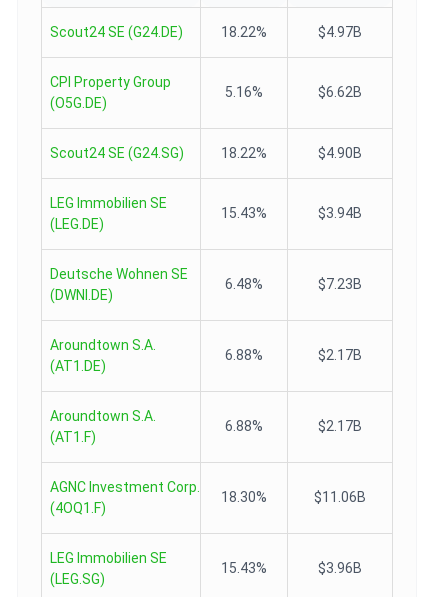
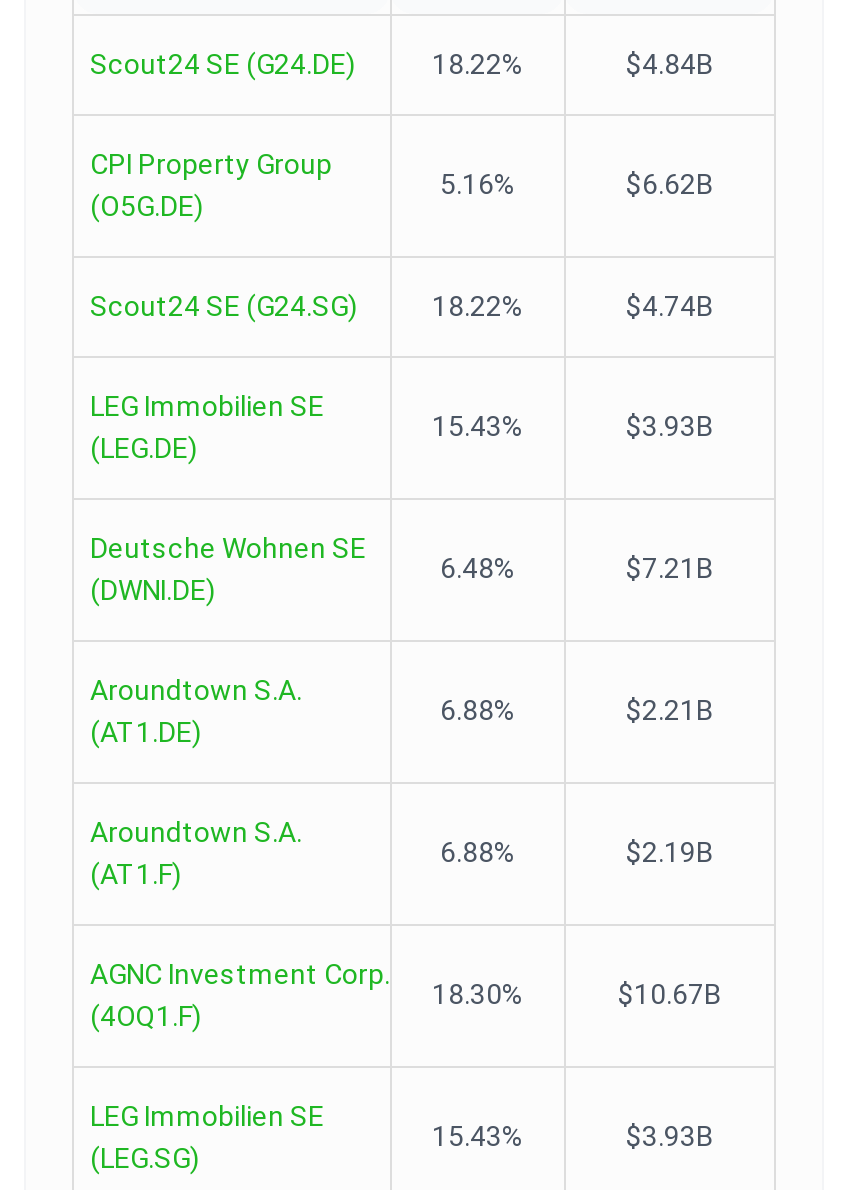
- $4.97B
+ $4.84B

- $4.90B
+ $4.74B

- $3.94B
+ $3.93B

- $7.23B
+ $7.21B

- $2.17B
+ $2.21B

- $2.17B
+ $2.19B

- $11.06B
+ $10.67B

- $3.96B
+ $3.93B
